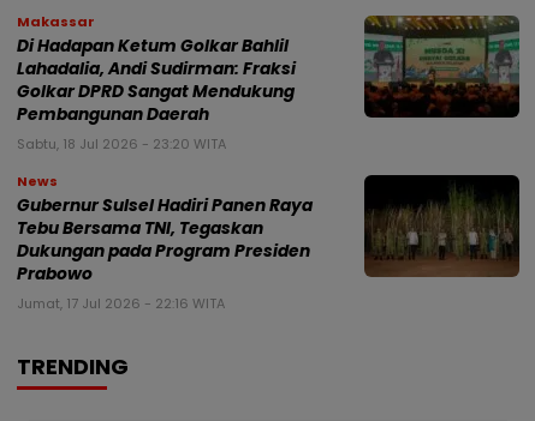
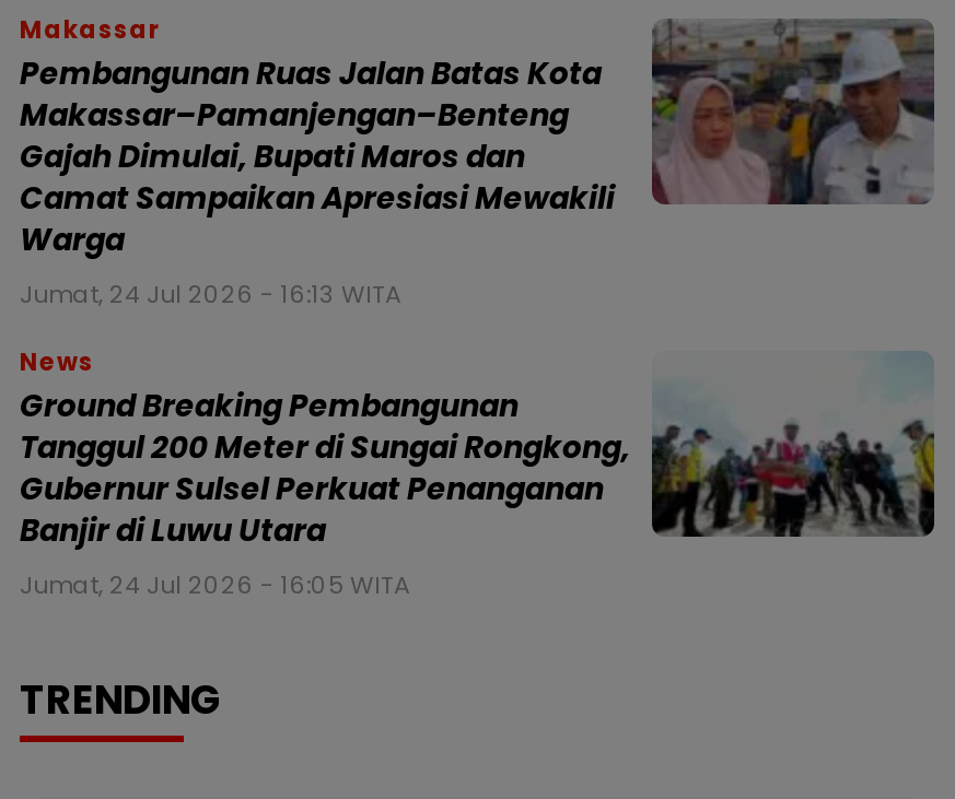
- [image]
+ [image]

- Di Hadapan Ketum Golkar Bahlil
- Lahadalia, Andi Sudirman: Fraksi
- Golkar DPRD Sangat Mendukung
- Pembangunan Daerah
- Sabtu, 18 Jul 2026 - 23:20 WITA
+ Pembangunan Ruas Jalan Batas Kota
+ Makassar–Pamanjengan–Benteng
+ Gajah Dimulai, Bupati Maros dan
+ Camat Sampaikan Apresiasi Mewakili
+ Warga
+ Jumat, 24 Jul 2026 - 16:13 WITA

- [image]
+ [image]

- Gubernur Sulsel Hadiri Panen Raya
- Tebu Bersama TNI, Tegaskan
- Dukungan pada Program Presiden
- Prabowo
- Jumat, 17 Jul 2026 - 22:16 WITA
+ Ground Breaking Pembangunan
+ Tanggul 200 Meter di Sungai Rongkong,
+ Gubernur Sulsel Perkuat Penanganan
+ Banjir di Luwu Utara
+ Jumat, 24 Jul 2026 - 16:05 WITA
